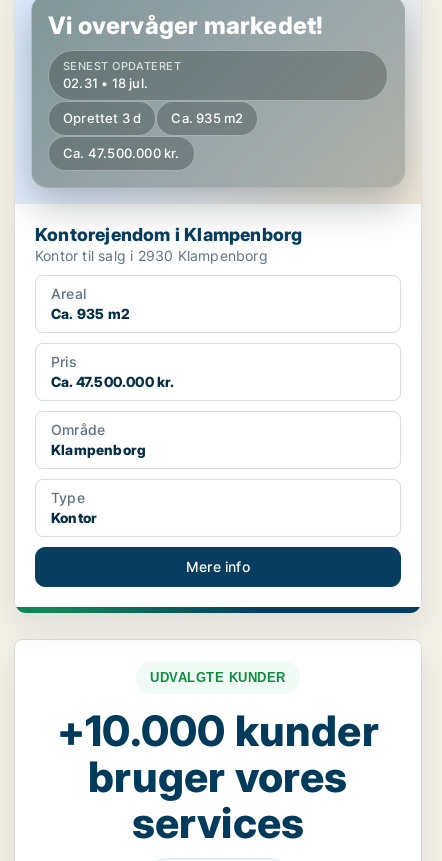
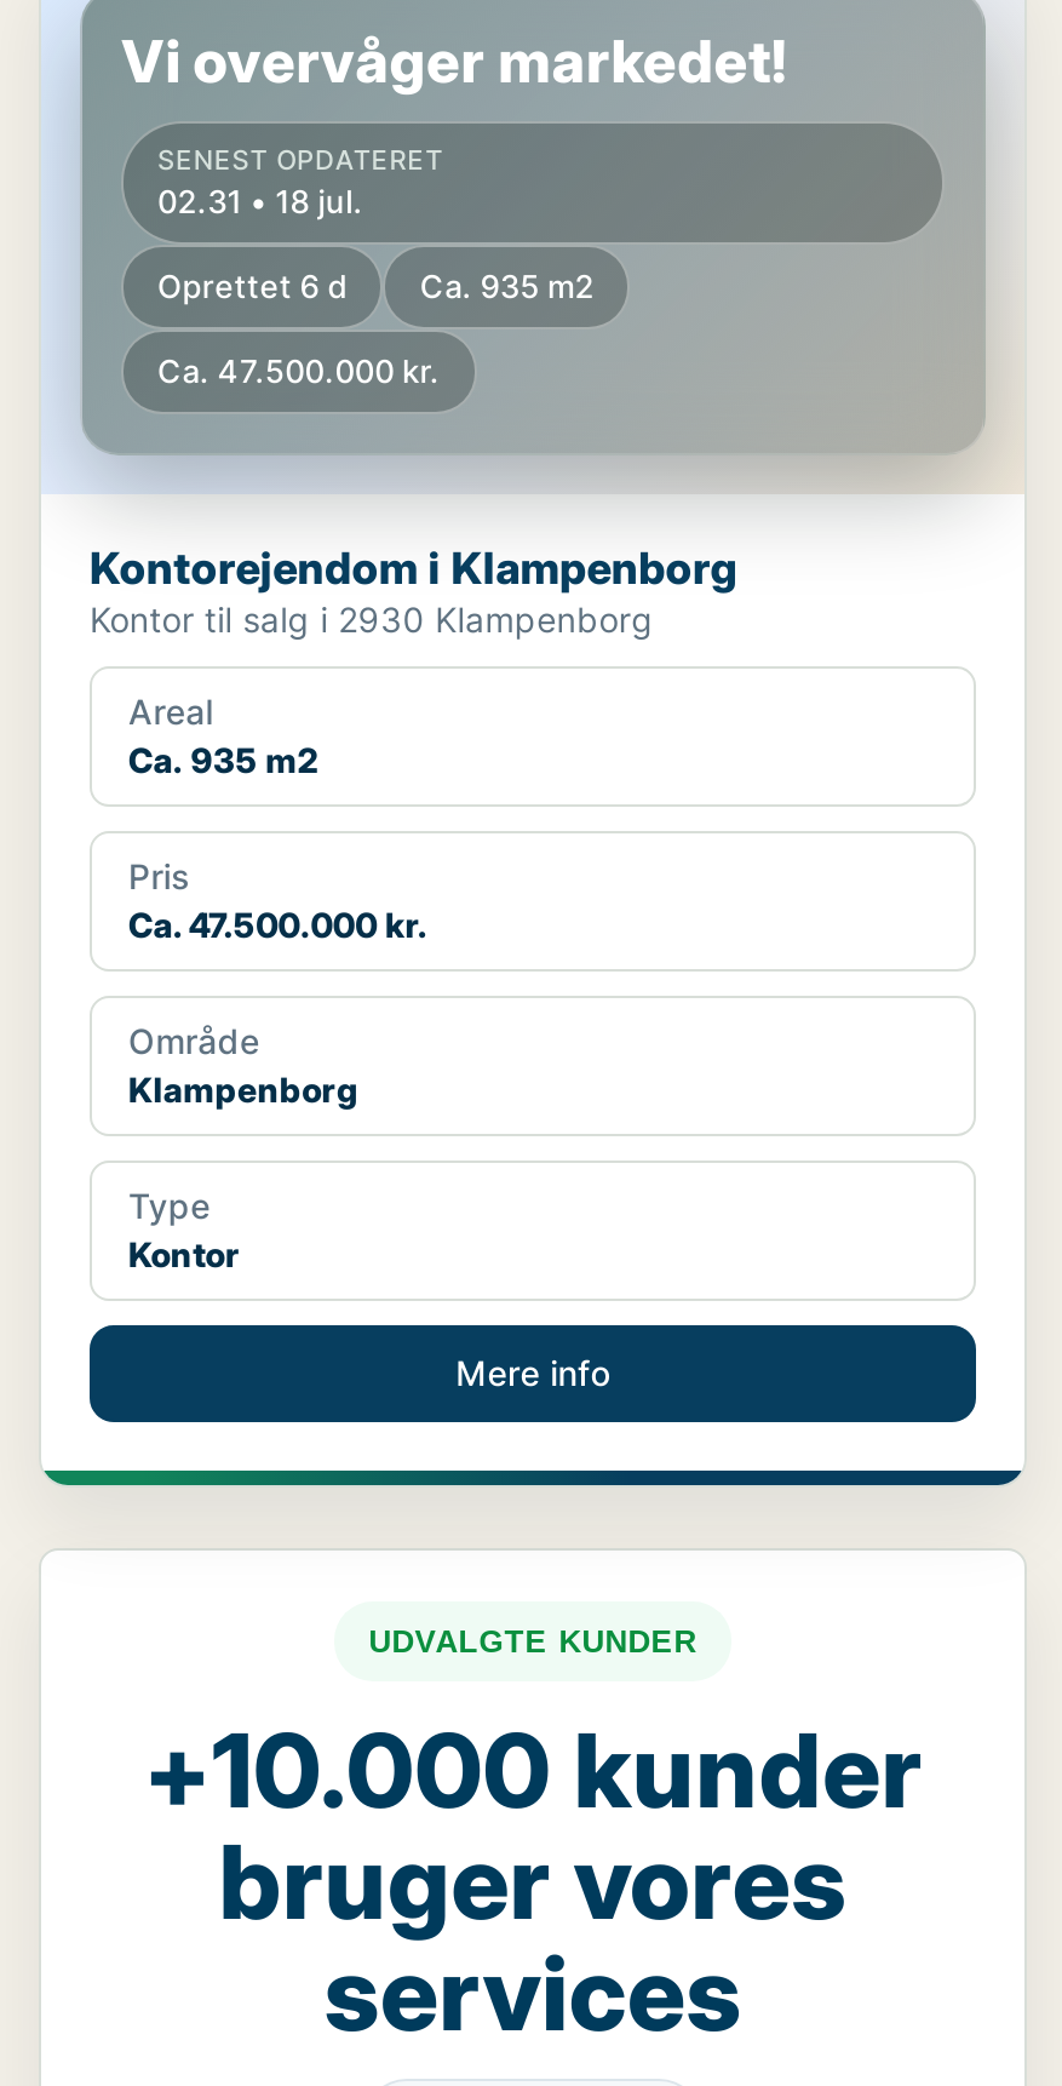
- Oprettet 3 d Ca. 935 m2
+ Oprettet 6 d Ca. 935 m2
